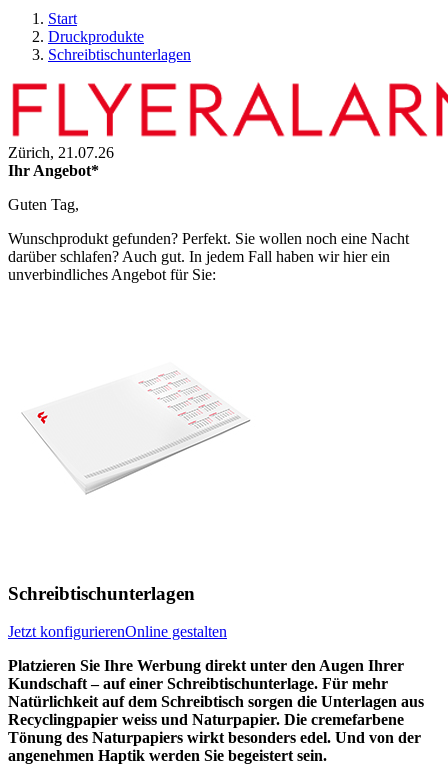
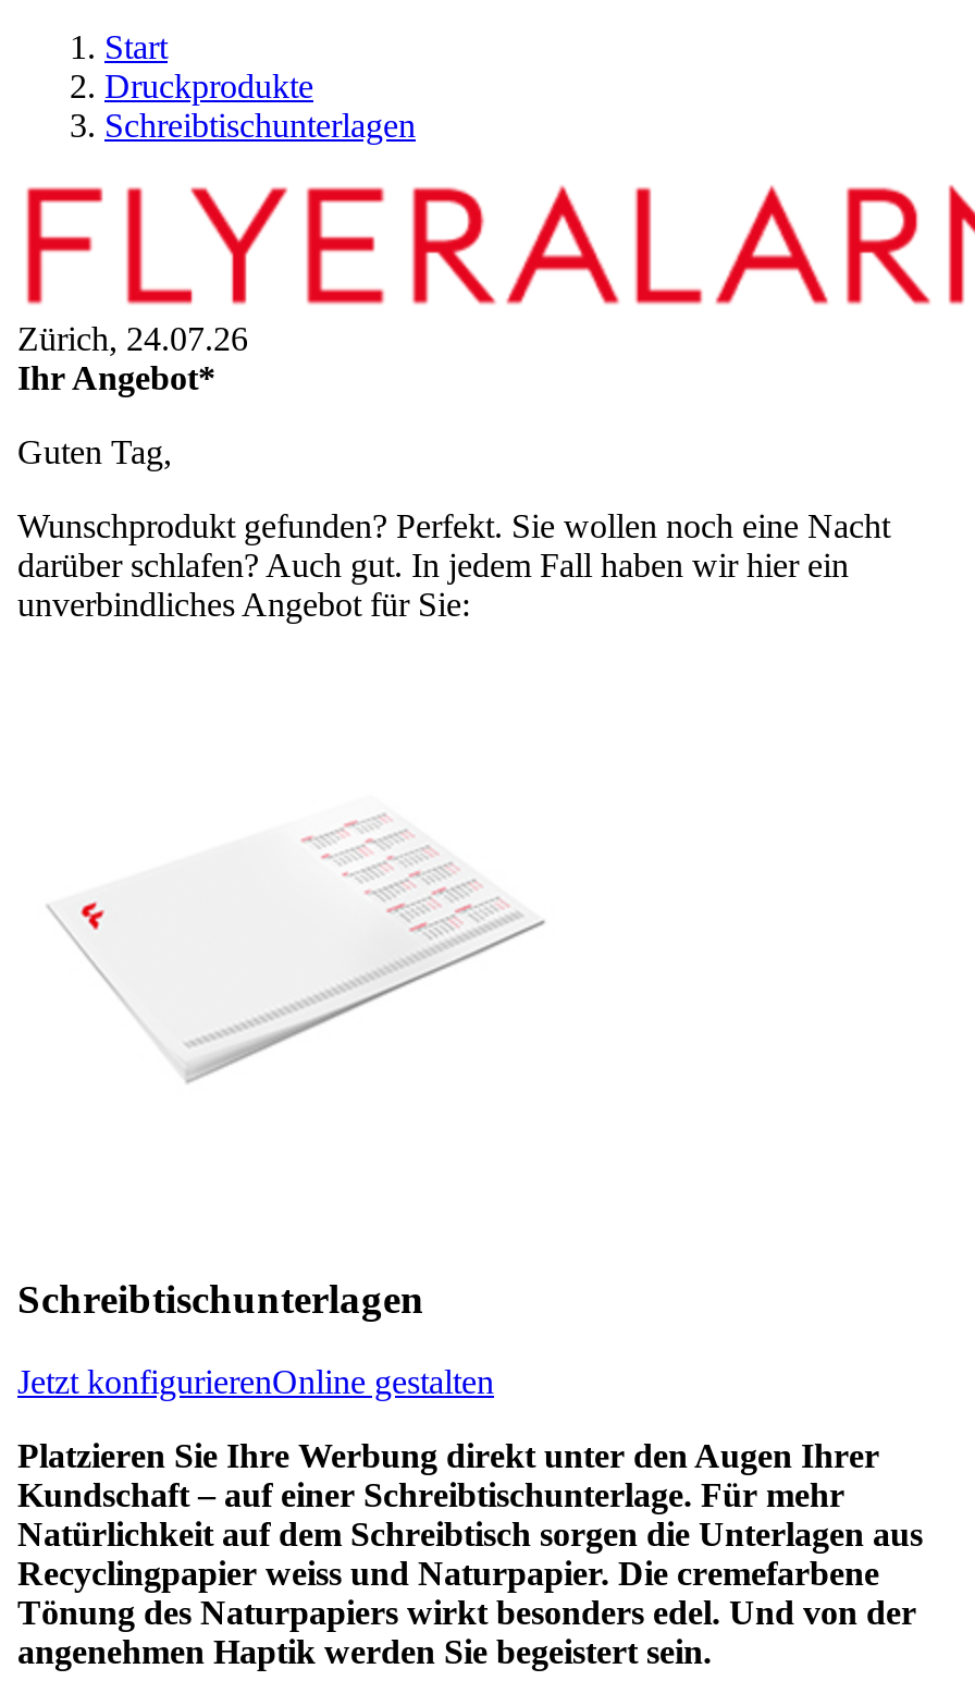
- Zürich, 21.07.26
+ Zürich, 24.07.26
